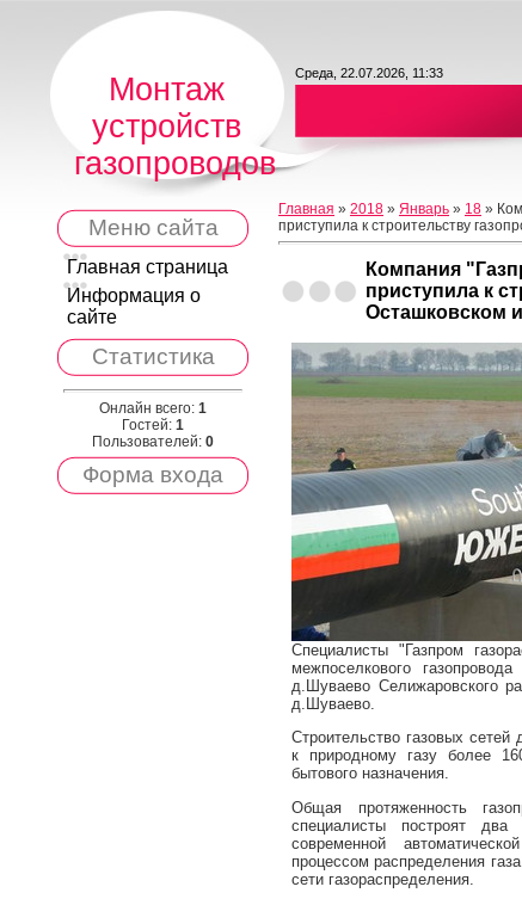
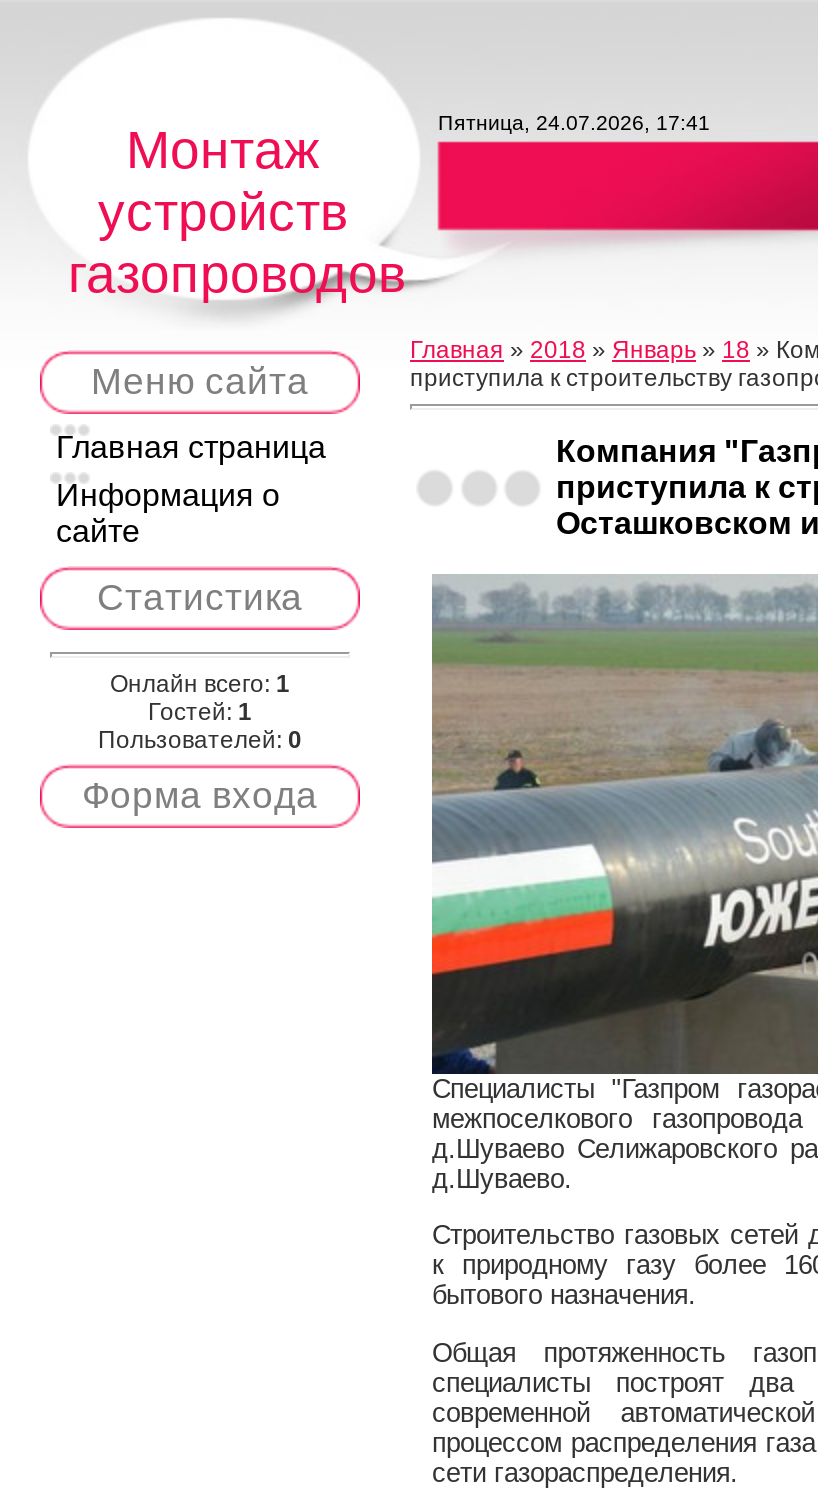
- Среда, 22.07.2026, 11:33
+ Пятница, 24.07.2026, 17:41
